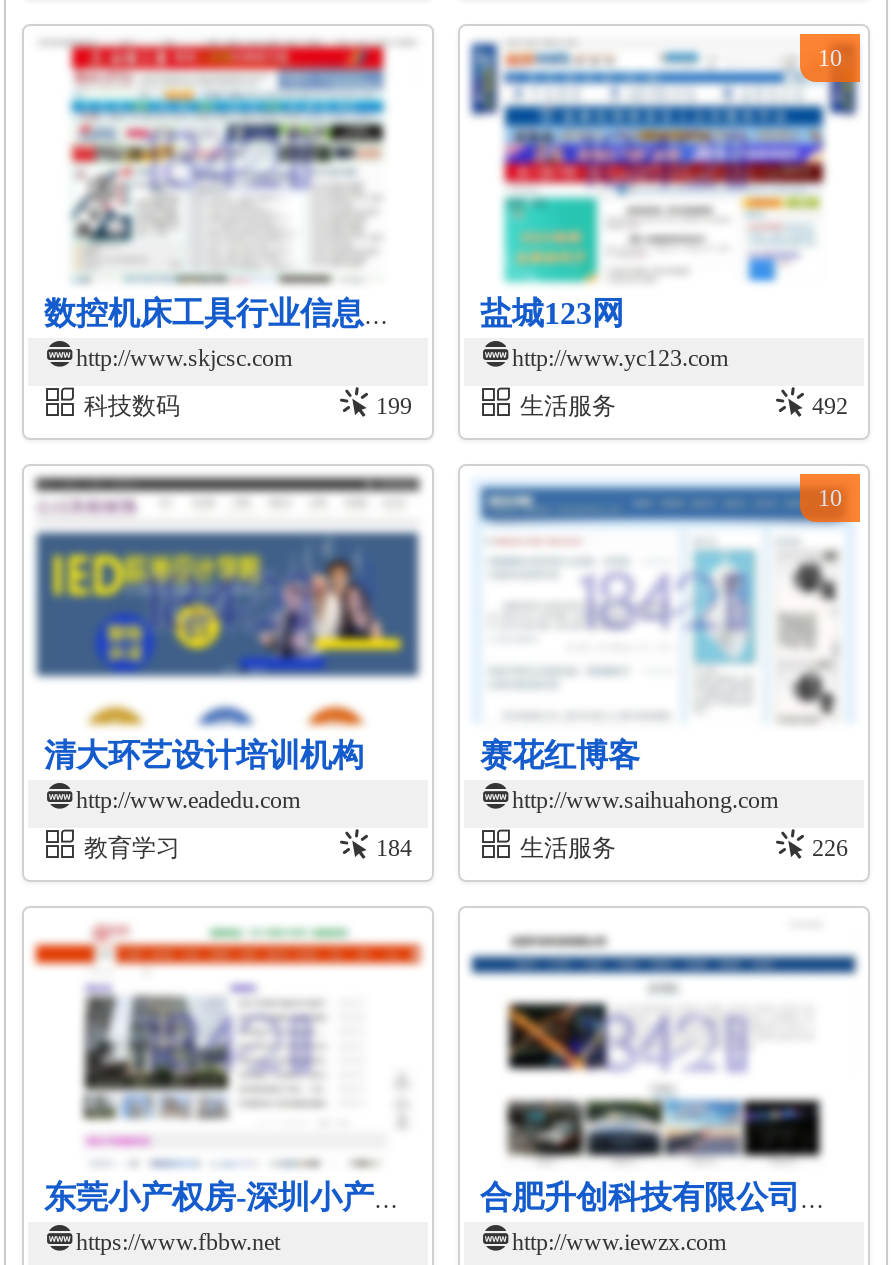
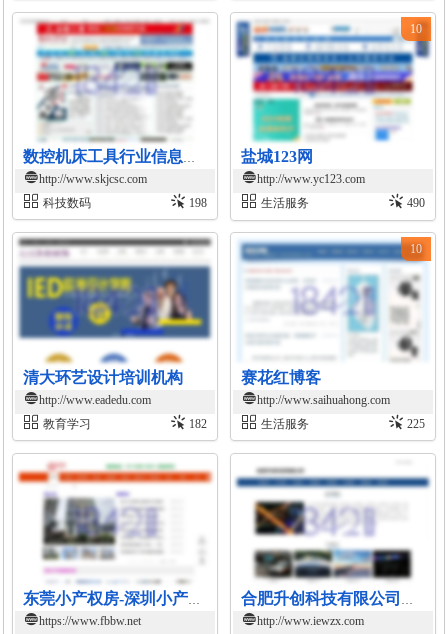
- 199
+ 198

- 492
+ 490

- 184
+ 182

- 226
+ 225
